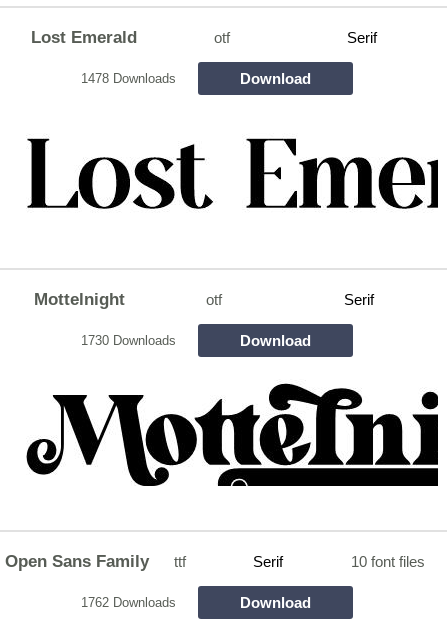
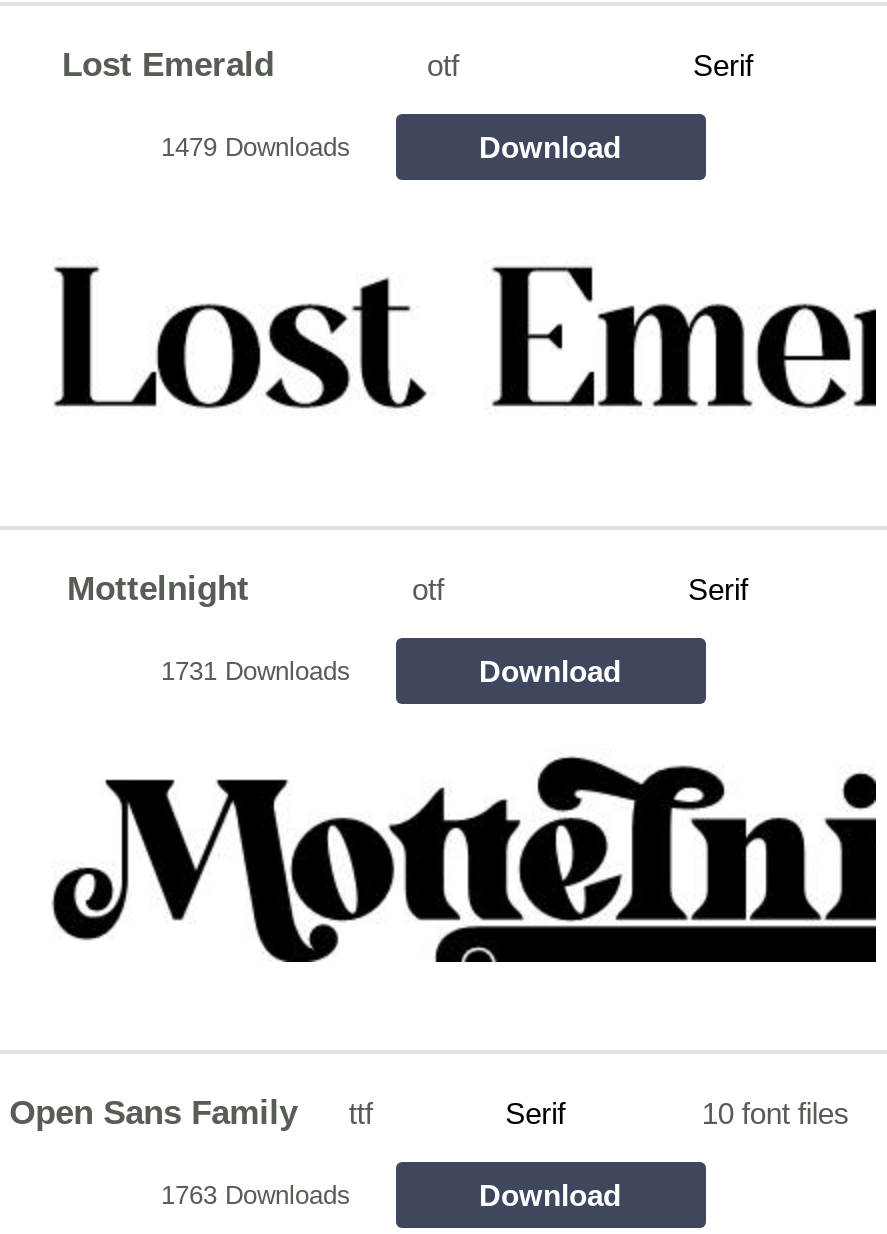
- 1478 Downloads
+ 1479 Downloads

- 1730 Downloads
+ 1731 Downloads

- 1762 Downloads
+ 1763 Downloads
